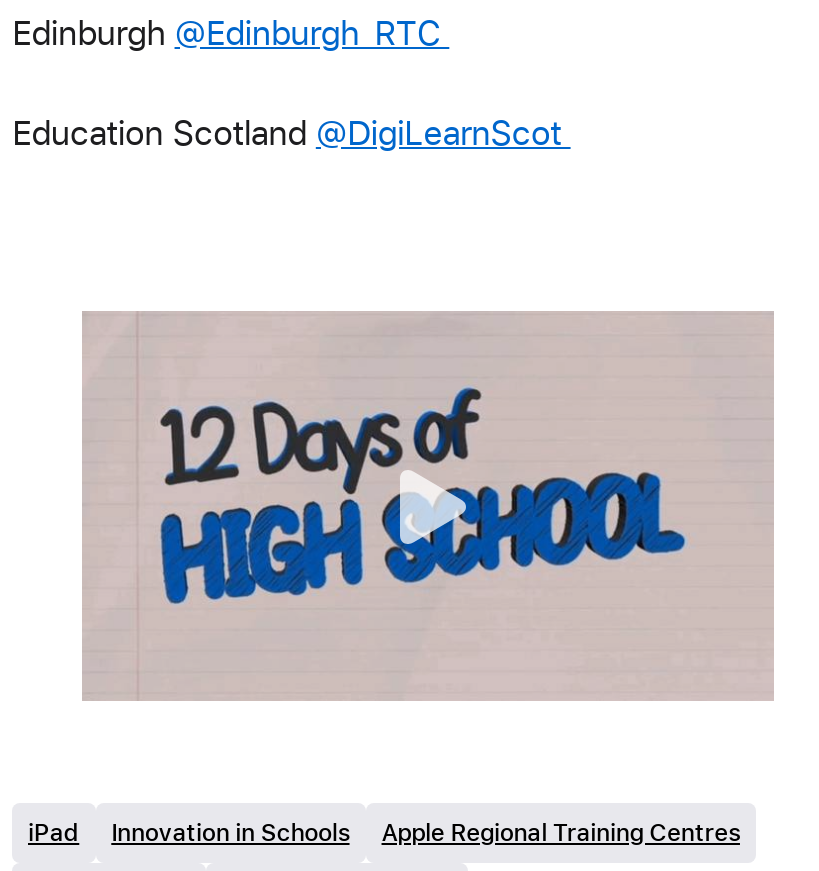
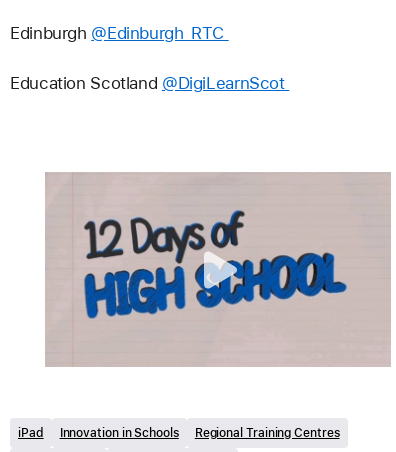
- Apple Regional Training Centres
+ Regional Training Centres
